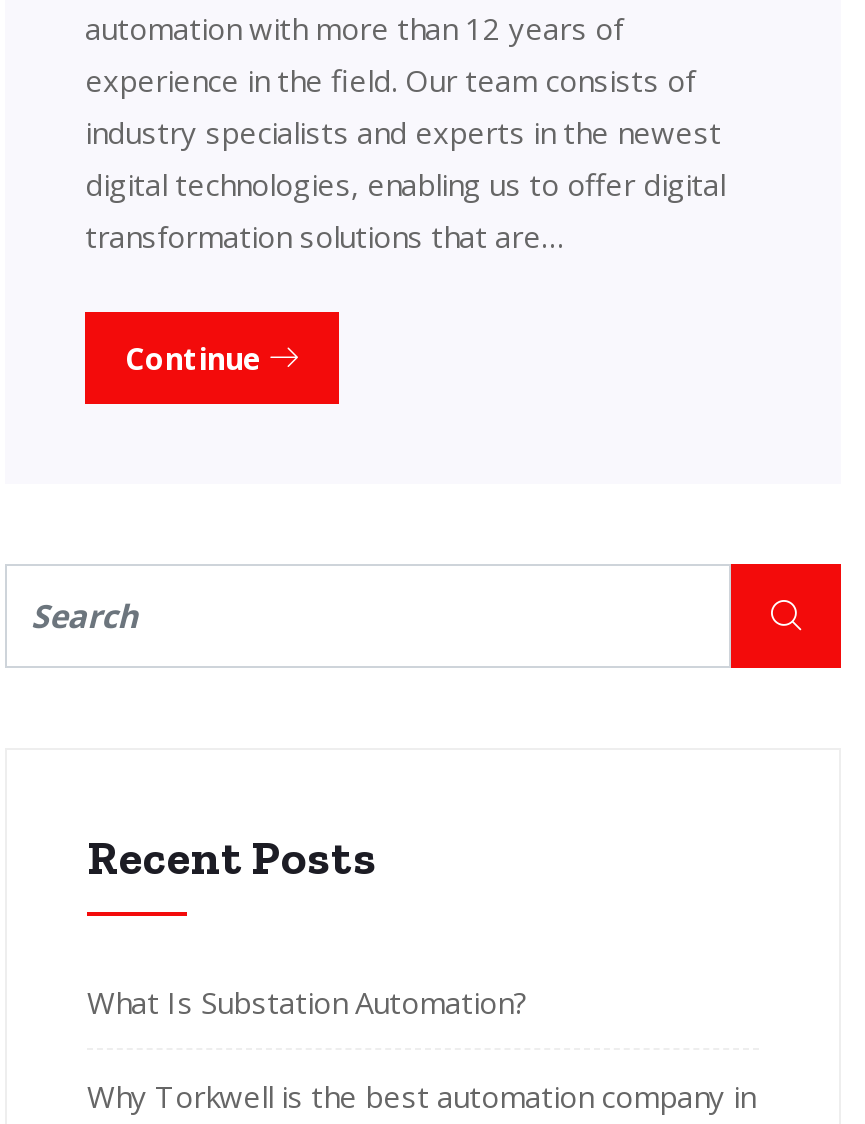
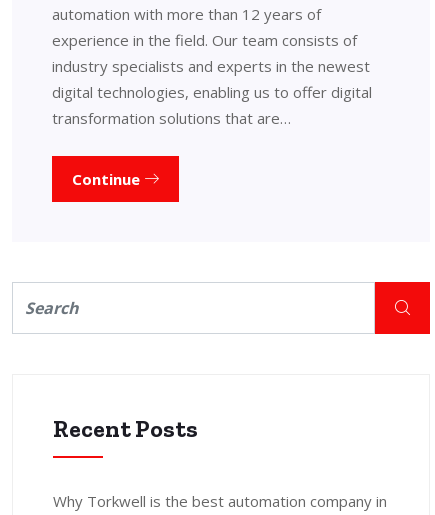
- What Is Substation Automation?
